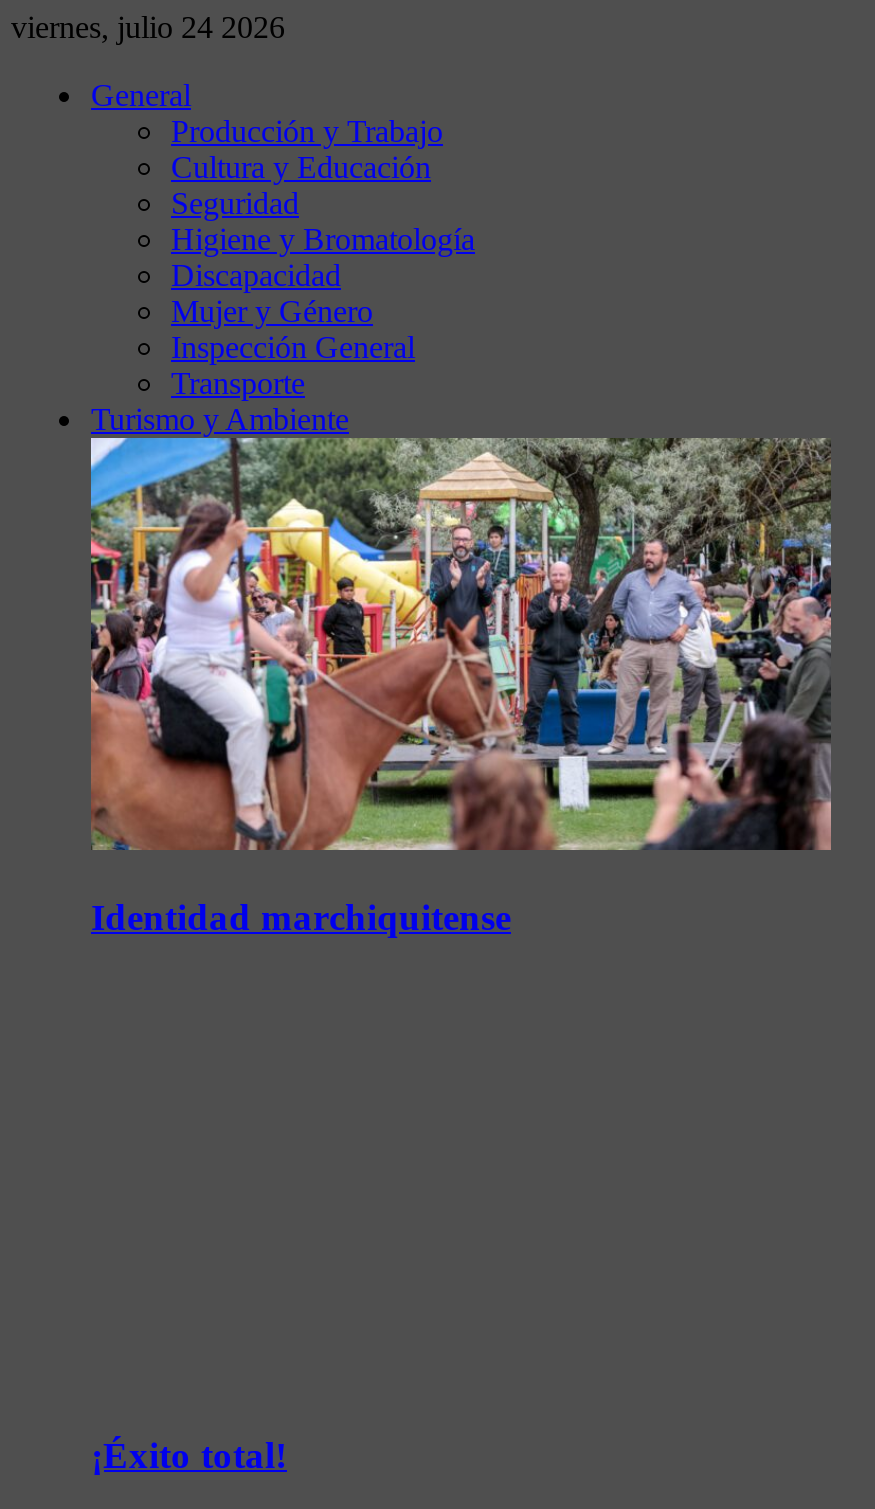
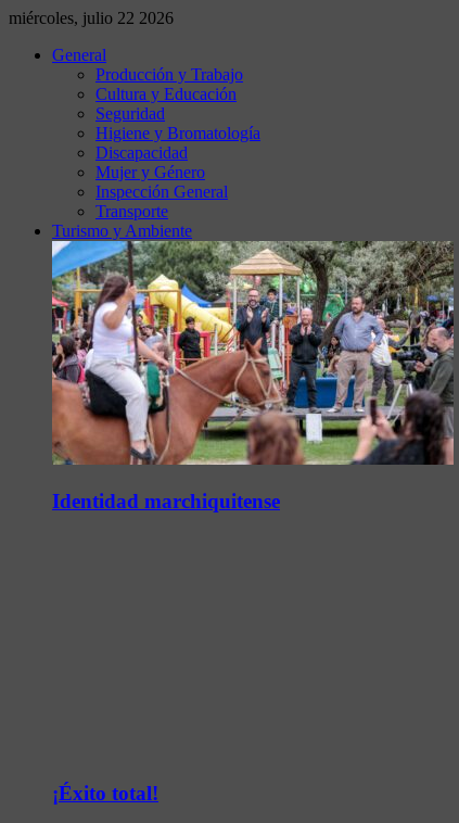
- viernes, julio 24 2026
+ miércoles, julio 22 2026
